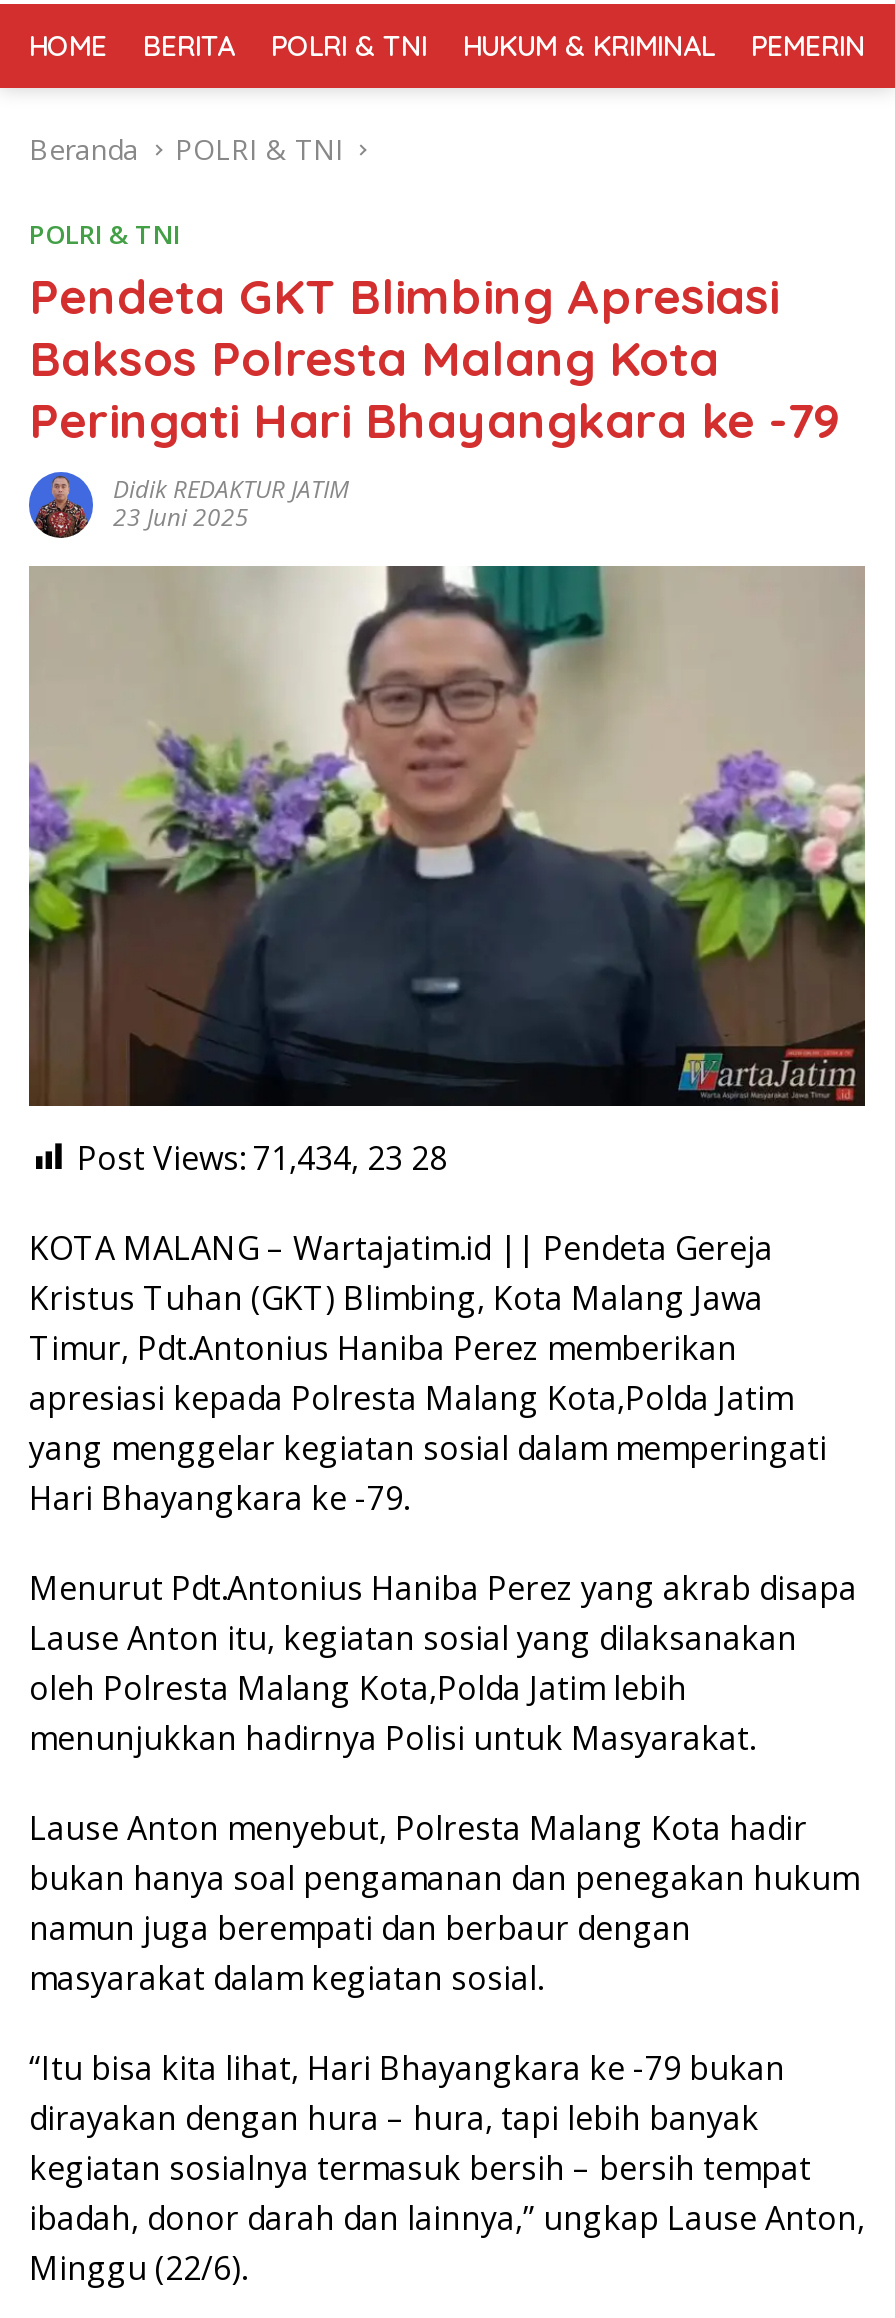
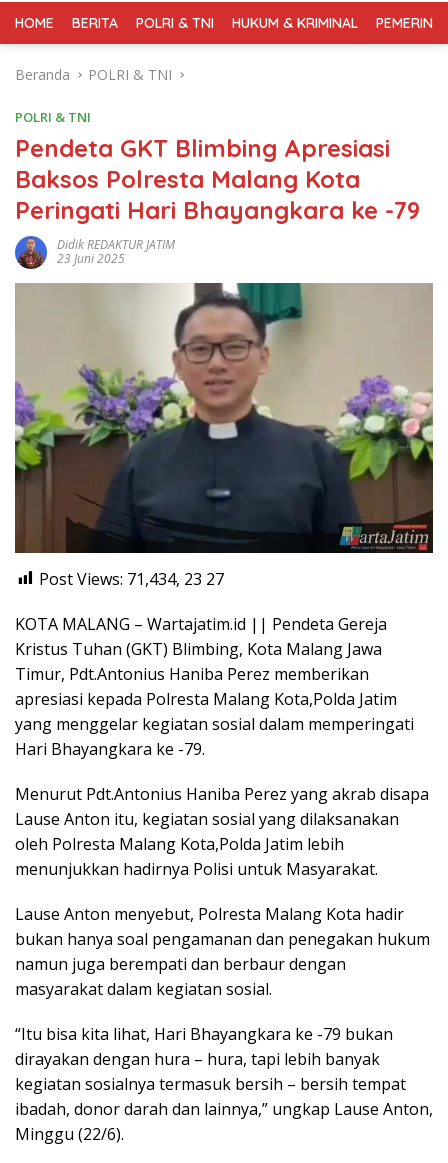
- Post Views: 71,434, 23 28
+ Post Views: 71,434, 23 27
